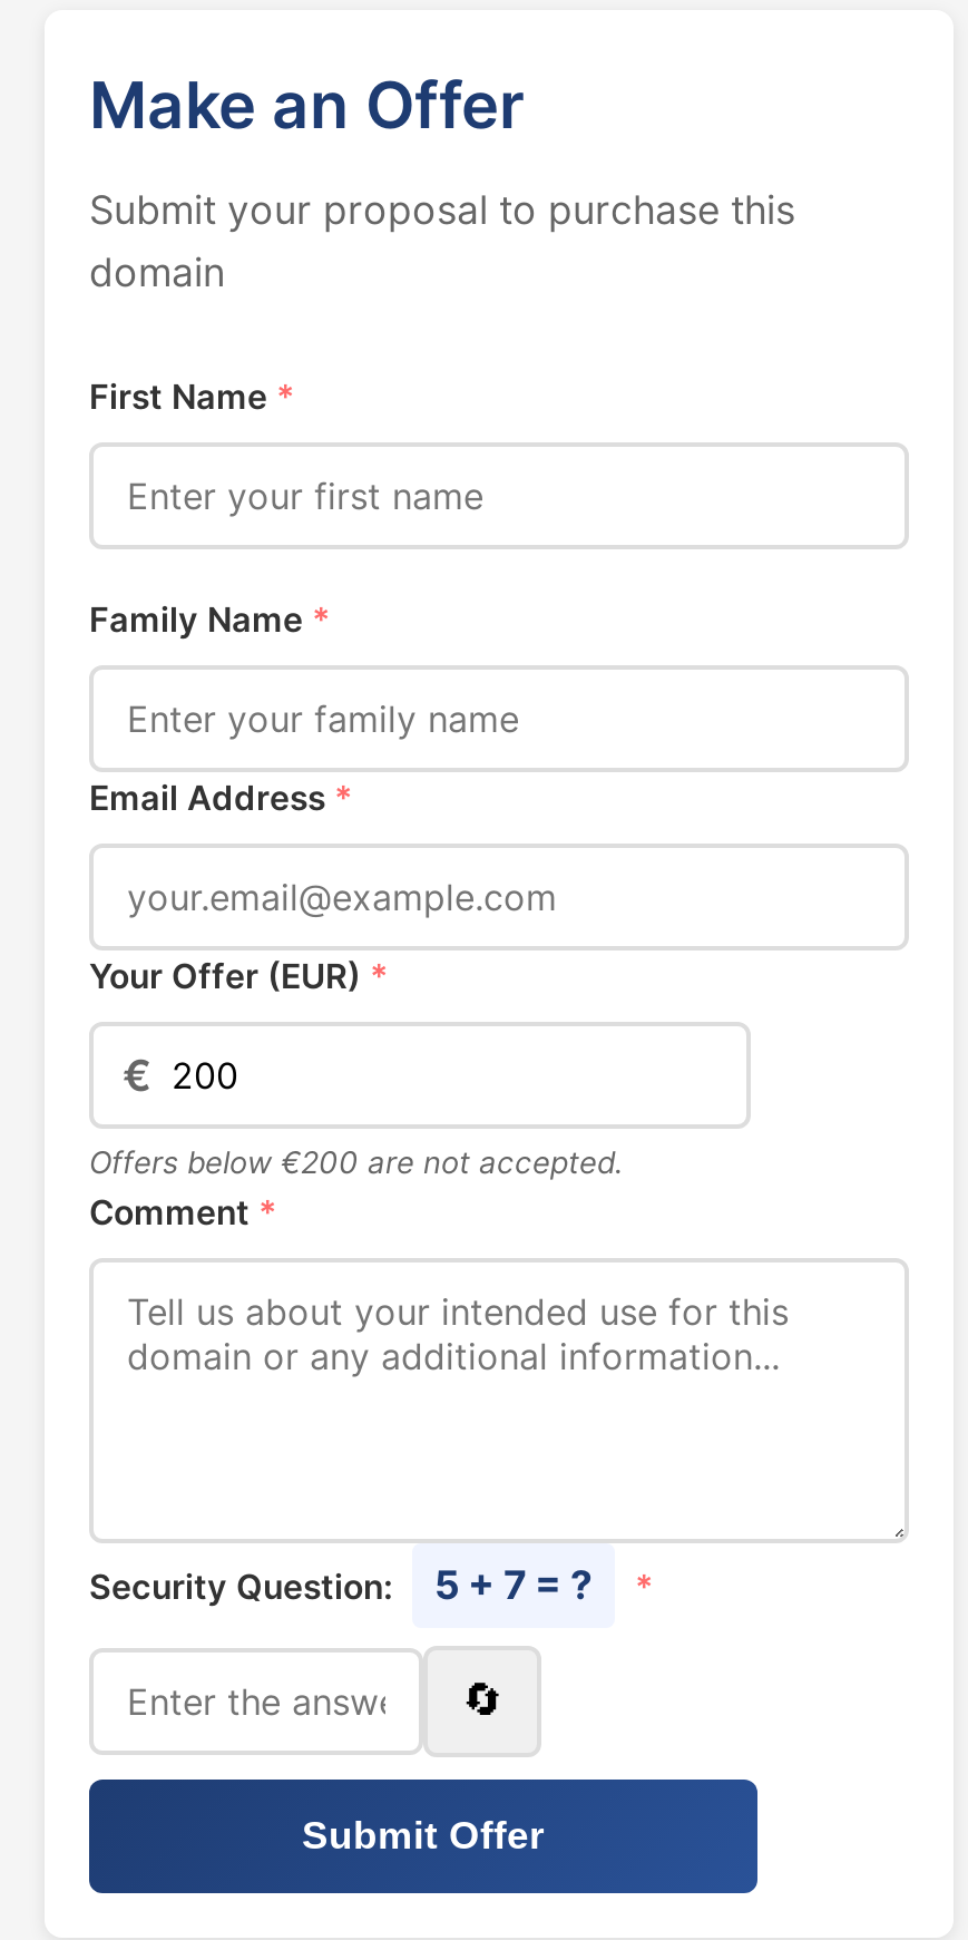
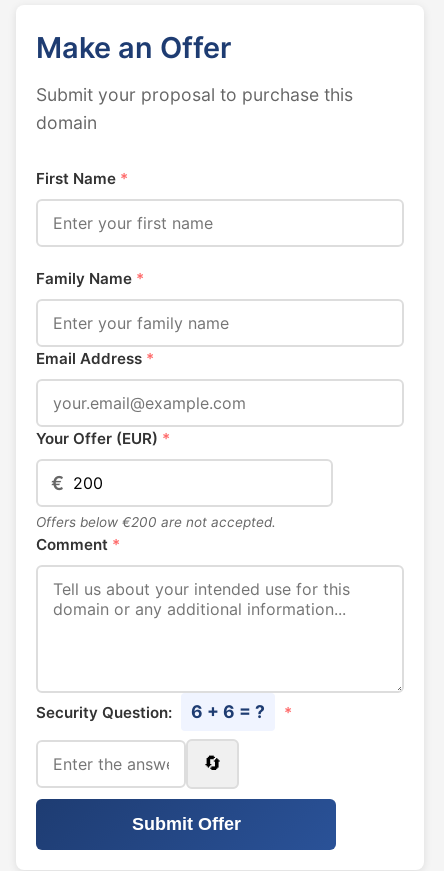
- 5 + 7 = ?
+ 6 + 6 = ?
